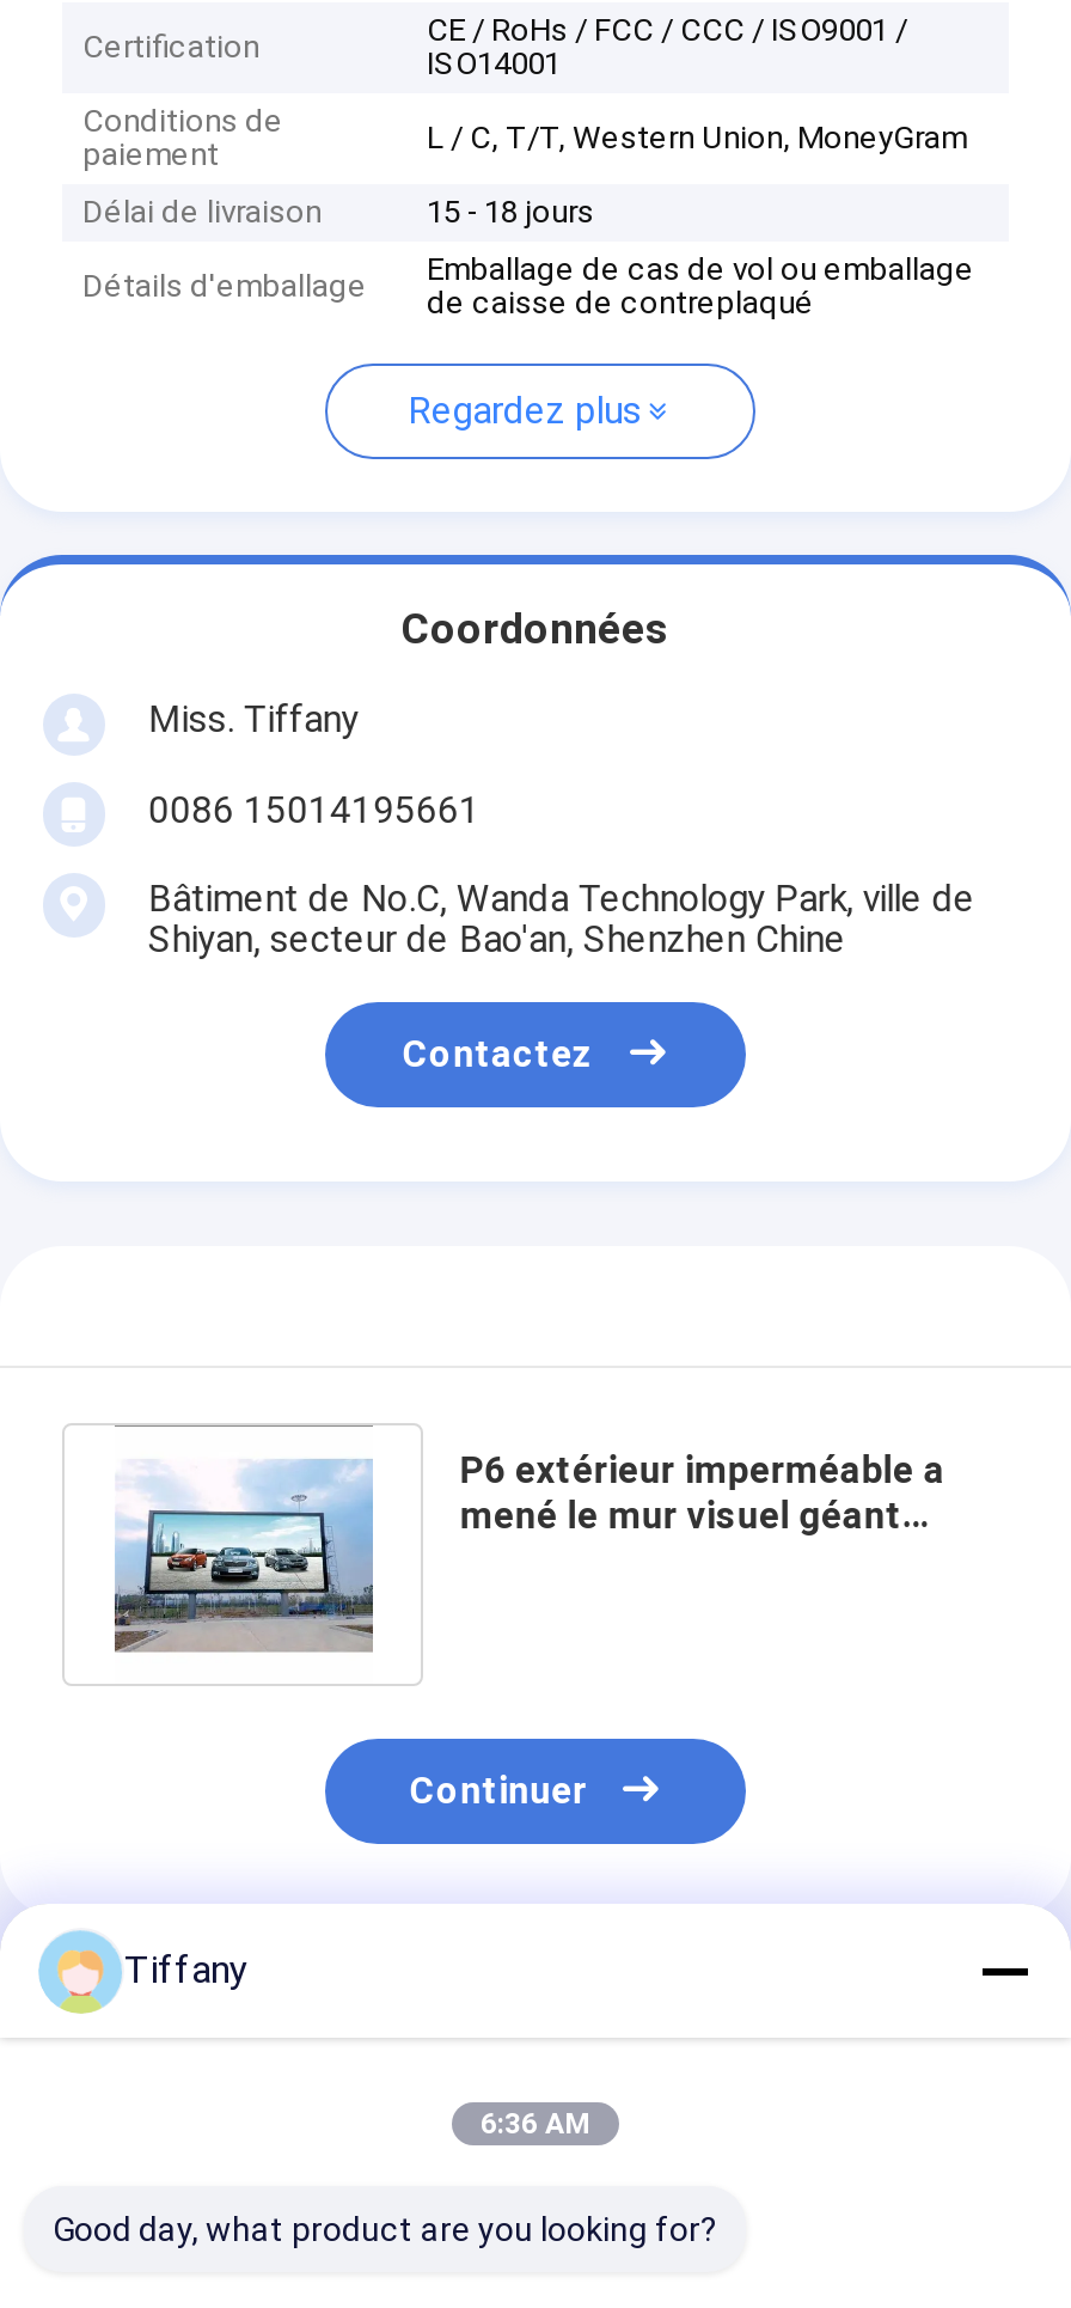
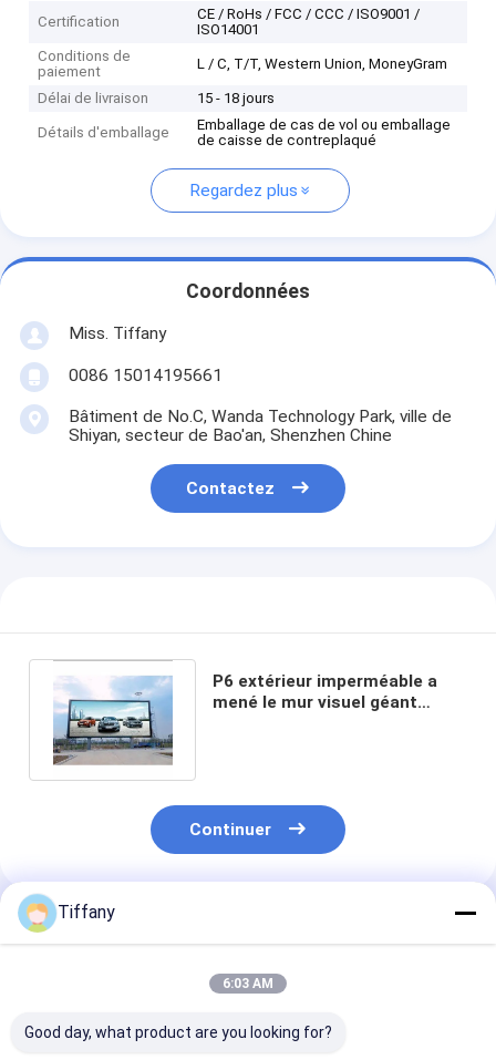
- 6:36 AM
+ 6:03 AM
